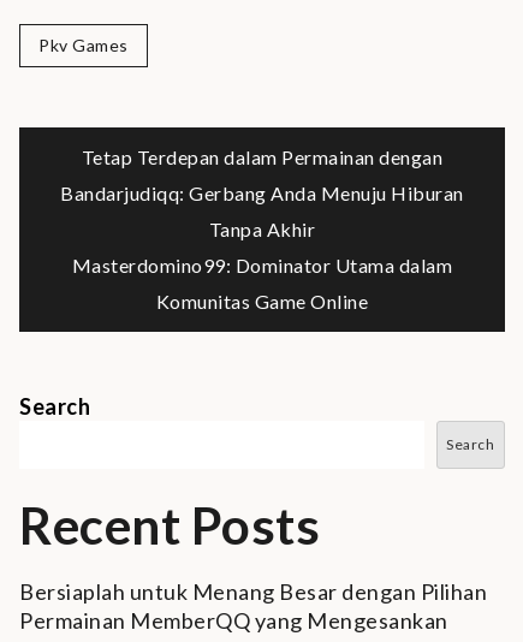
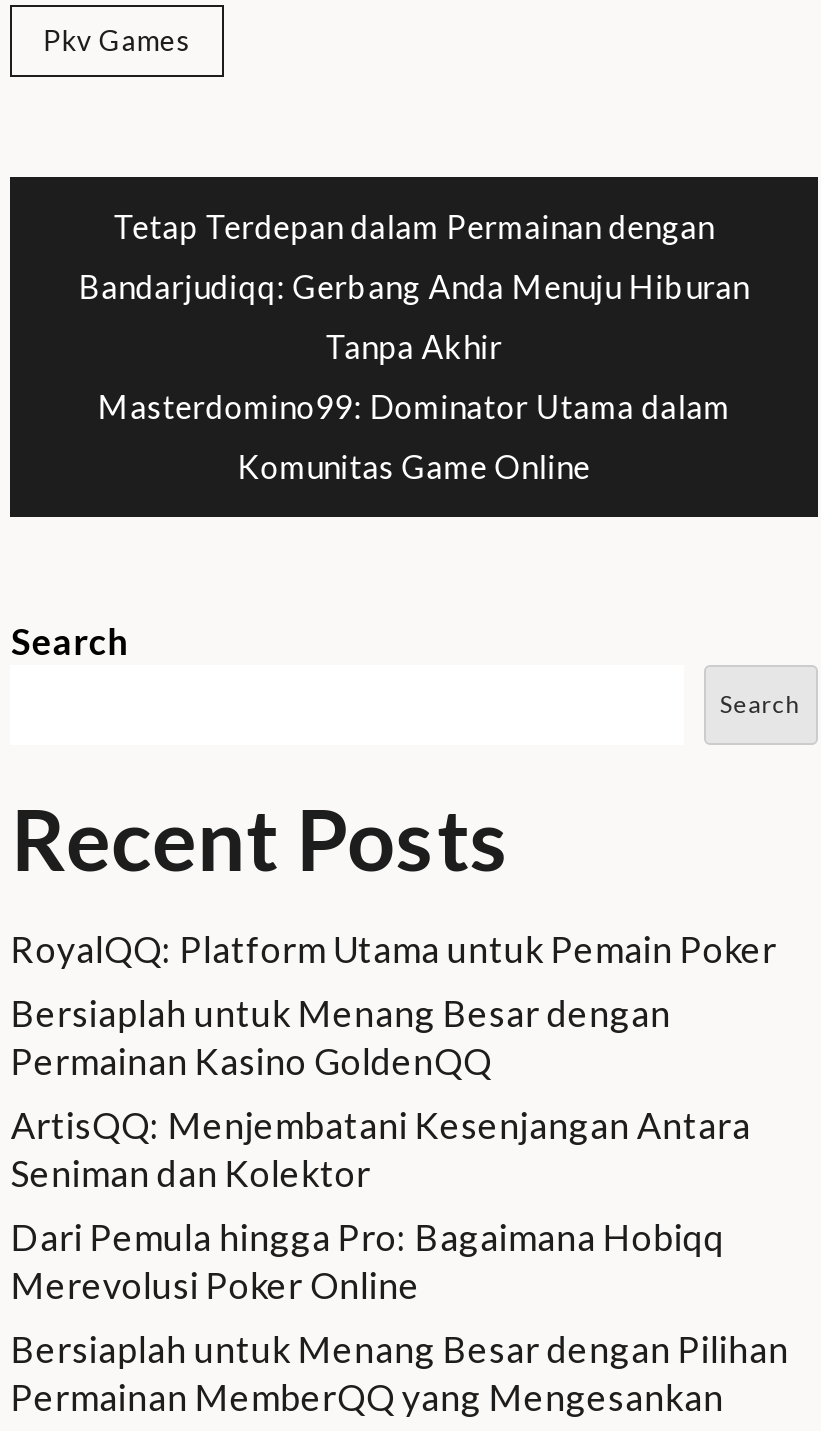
+ RoyalQQ: Platform Utama untuk Pemain Poker
+ Bersiaplah untuk Menang Besar dengan
+ Permainan Kasino GoldenQQ
+ ArtisQQ: Menjembatani Kesenjangan Antara
+ Seniman dan Kolektor
+ Dari Pemula hingga Pro: Bagaimana Hobiqq
+ Merevolusi Poker Online
